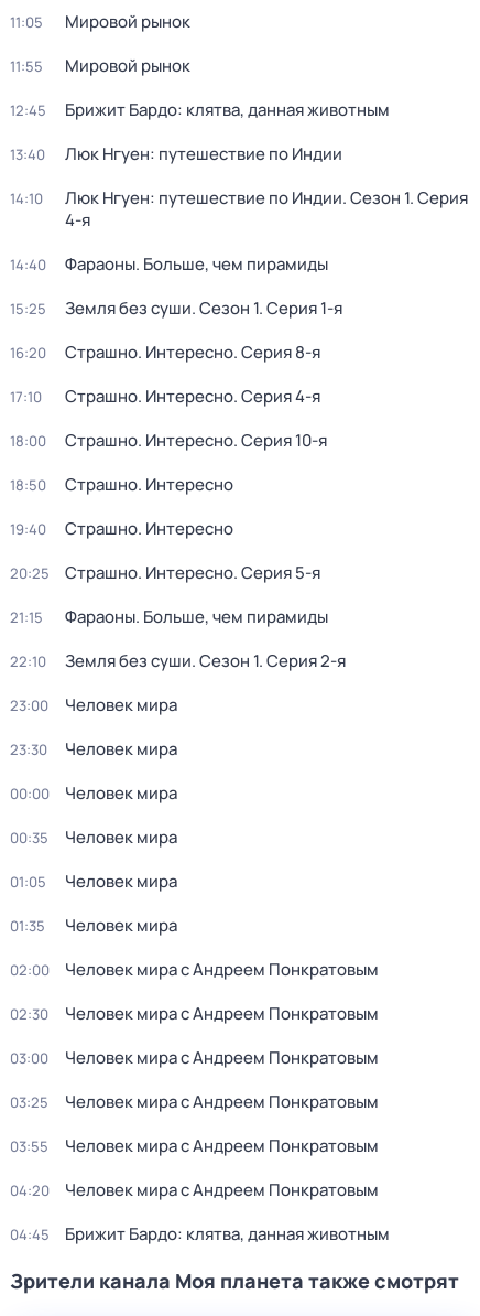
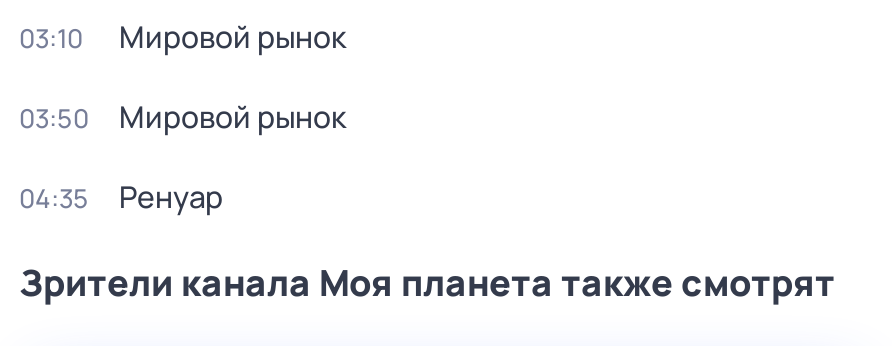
- 11:05 Мировой рынок
+ 03:10 Мировой рынок

- 11:55 Мировой рынок
+ 03:50 Мировой рынок

- 12:45
- Брижит Бардо: клятва, данная животным
- 13:40
- Люк Нгуен: путешествие по Индии
- 14:10
- Люк Нгуен: путешествие по Индии. Сезон 1. Серия
- 4-я
- 14:40
- Фараоны. Больше, чем пирамиды
- 15:25
- Земля без суши. Сезон 1. Серия 1-я
- 16:20
- Страшно. Интересно. Серия 8-я
- 17:10
- Страшно. Интересно. Серия 4-я
- 18:00
- Страшно. Интересно. Серия 10-я
- 18:50
- Страшно. Интересно
- 19:40
- Страшно. Интересно
- 20:25
- Страшно. Интересно. Серия 5-я
- 21:15
- Фараоны. Больше, чем пирамиды
- 22:10
- Земля без суши. Сезон 1. Серия 2-я
- 23:00
- Человек мира
- 23:30
- Человек мира
- 00:00
- Человек мира
- 00:35
- Человек мира
- 01:05
- Человек мира
- 01:35
- Человек мира
- 02:00
- Человек мира с Андреем Понкратовым
- 02:30
- Человек мира с Андреем Понкратовым
- 03:00
- Человек мира с Андреем Понкратовым
- 03:25
- Человек мира с Андреем Понкратовым
- 03:55
- Человек мира с Андреем Понкратовым
- 04:20
- Человек мира с Андреем Понкратовым
- 04:45
- Брижит Бардо: клятва, данная животным
+ 04:35
+ Ренуар
